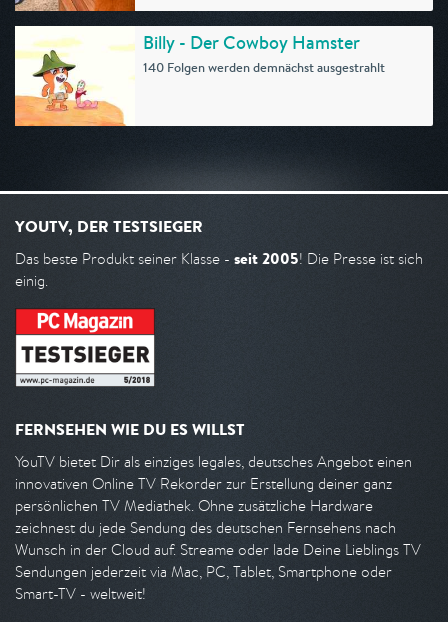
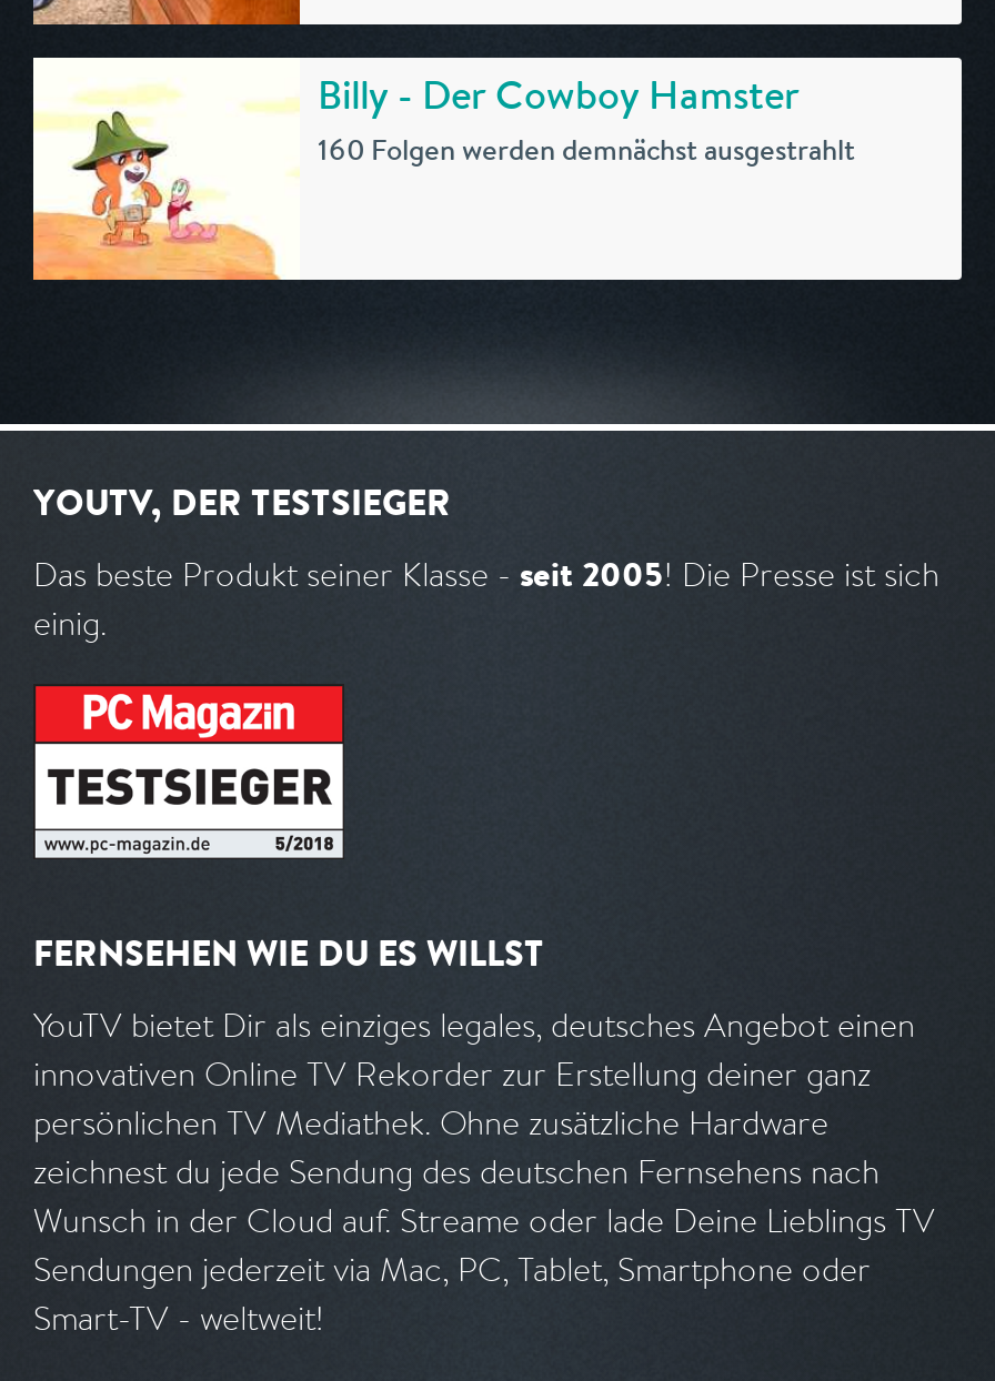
- 140 Folgen werden demnächst ausgestrahlt
+ 160 Folgen werden demnächst ausgestrahlt
